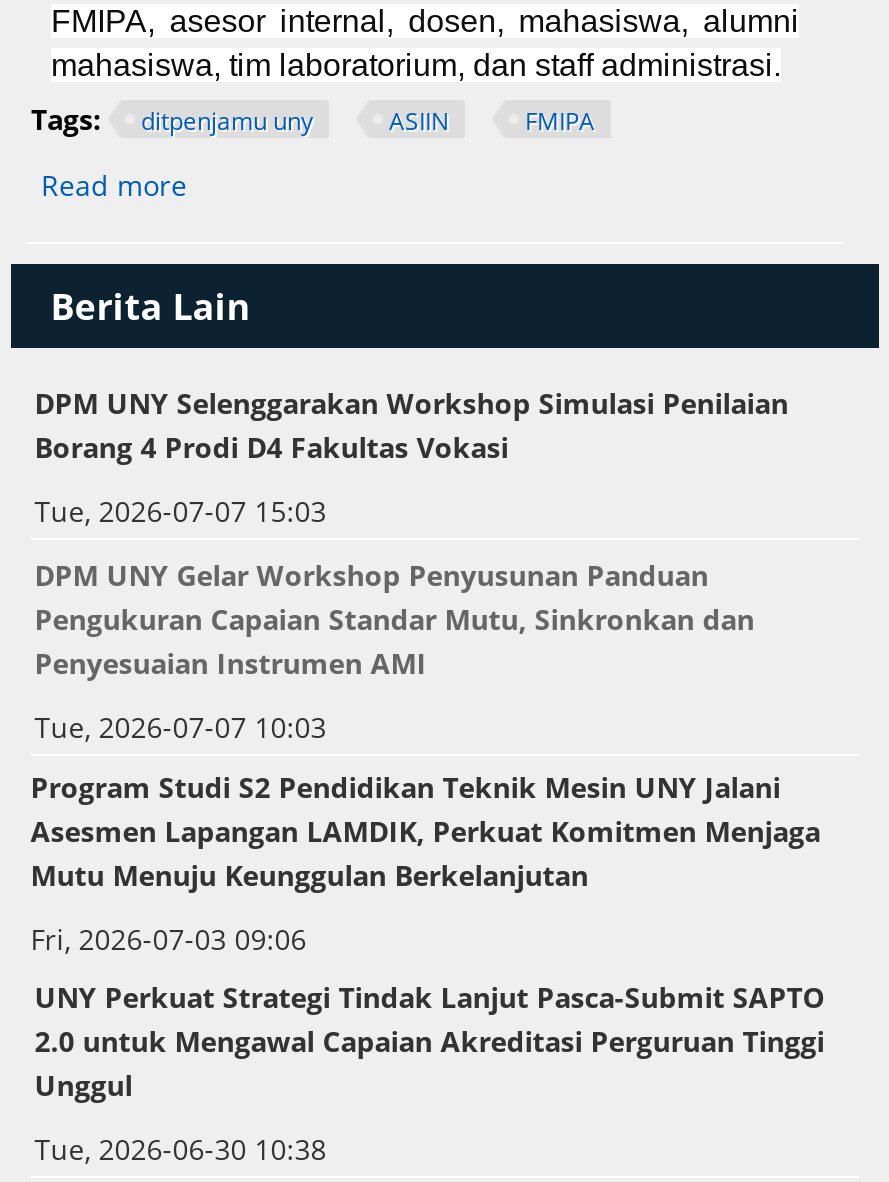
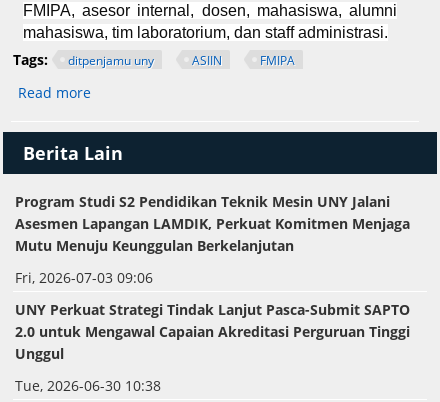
- DPM UNY Selenggarakan Workshop Simulasi Penilaian
- Borang 4 Prodi D4 Fakultas Vokasi
- Tue, 2026-07-07 15:03
- DPM UNY Gelar Workshop Penyusunan Panduan
- Pengukuran Capaian Standar Mutu, Sinkronkan dan
- Penyesuaian Instrumen AMI
- Tue, 2026-07-07 10:03
